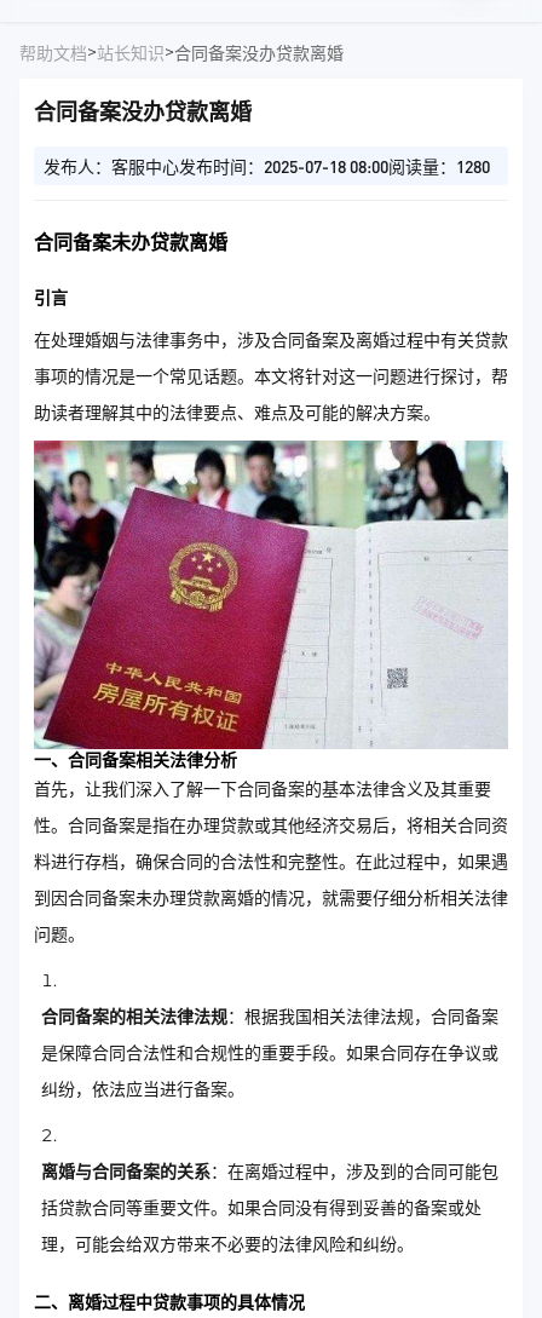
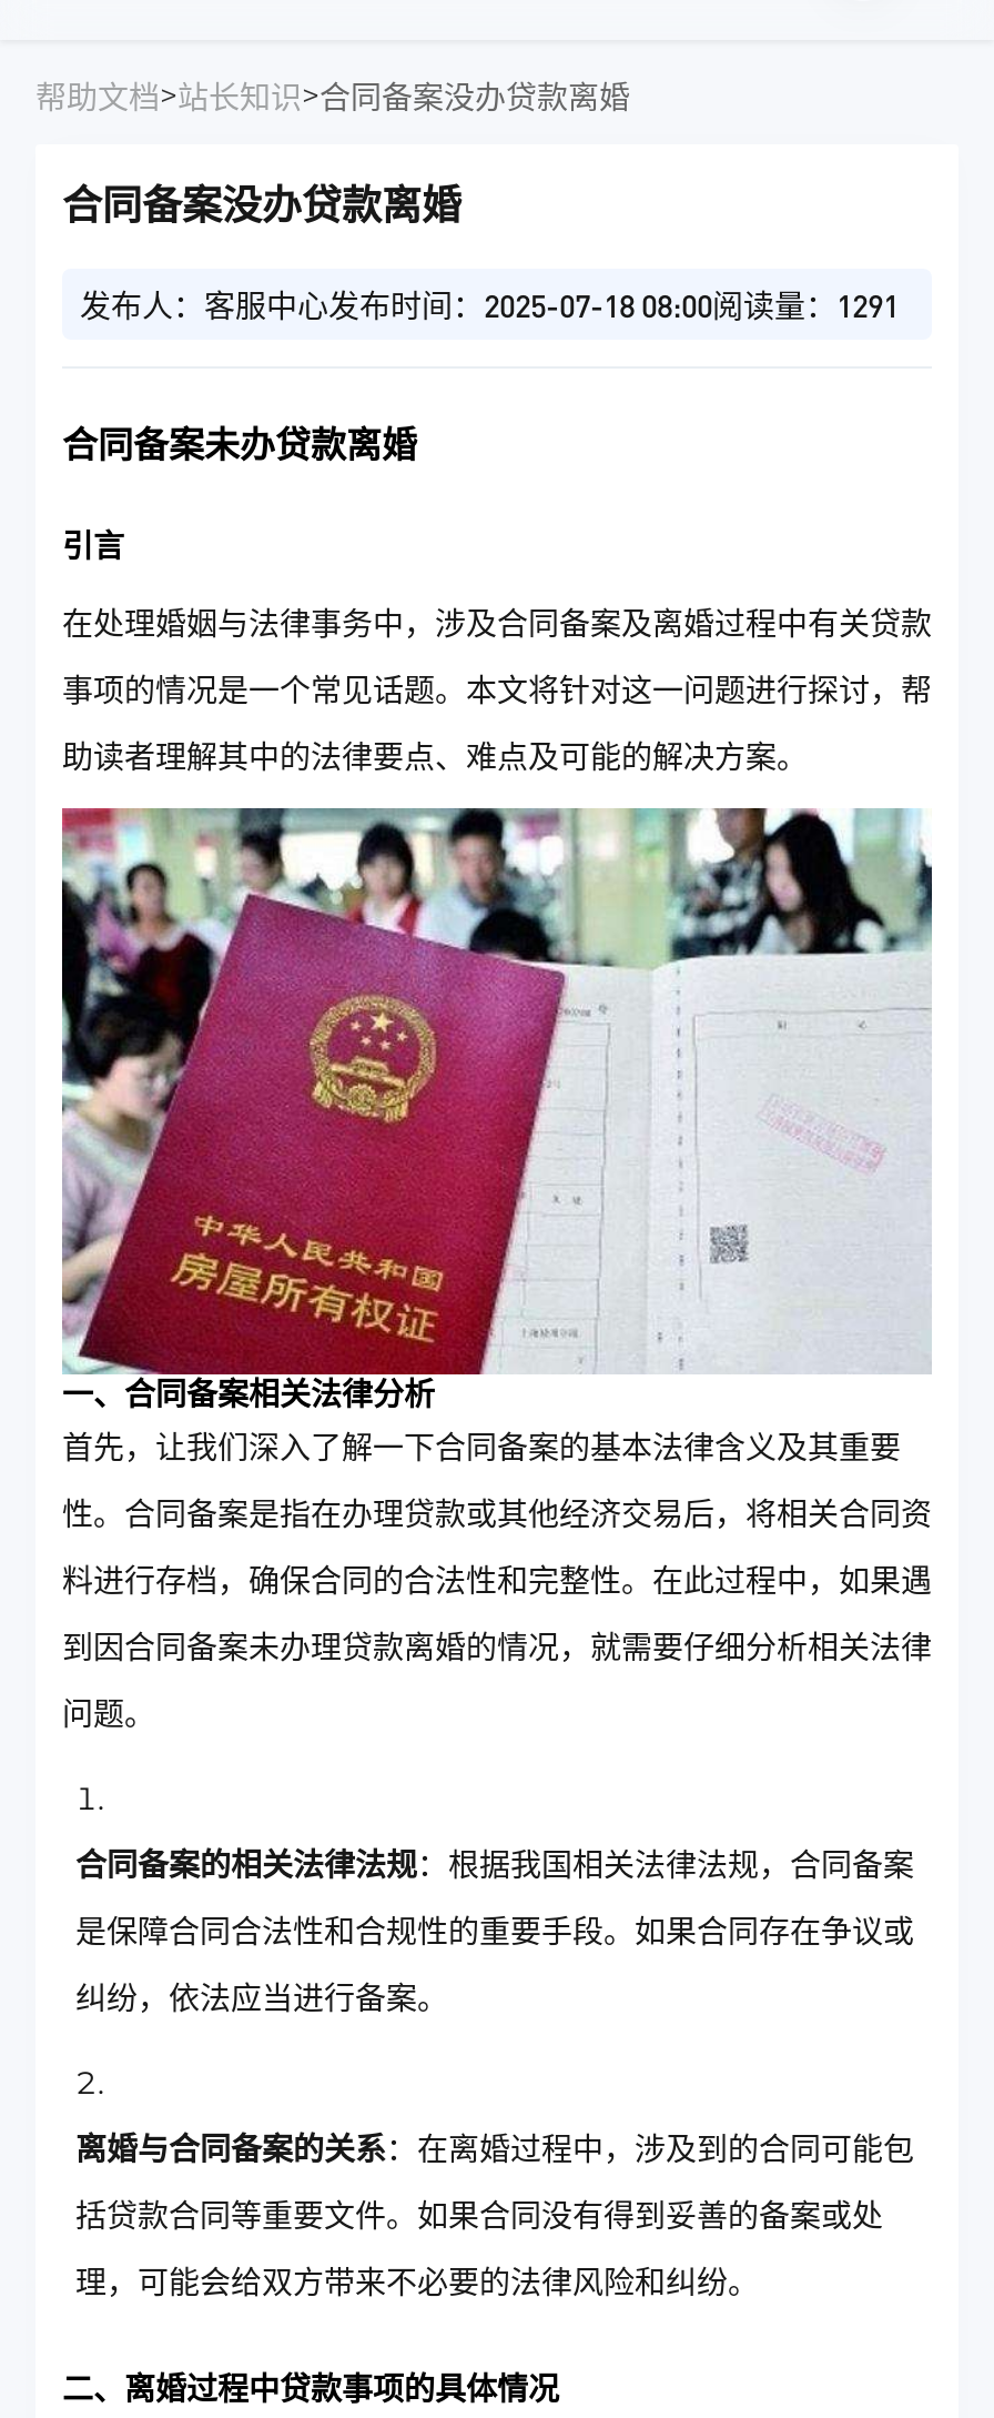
- 发布人：客服中心发布时间：2025-07-18 08:00阅读量：1280
+ 发布人：客服中心发布时间：2025-07-18 08:00阅读量：1291
